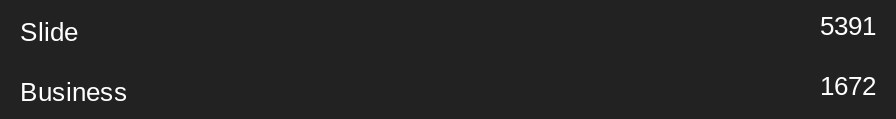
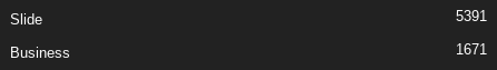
- 1672
+ 1671
